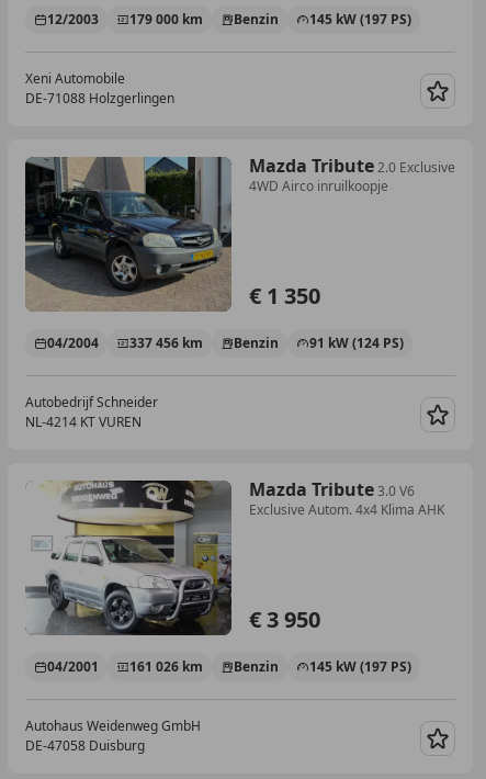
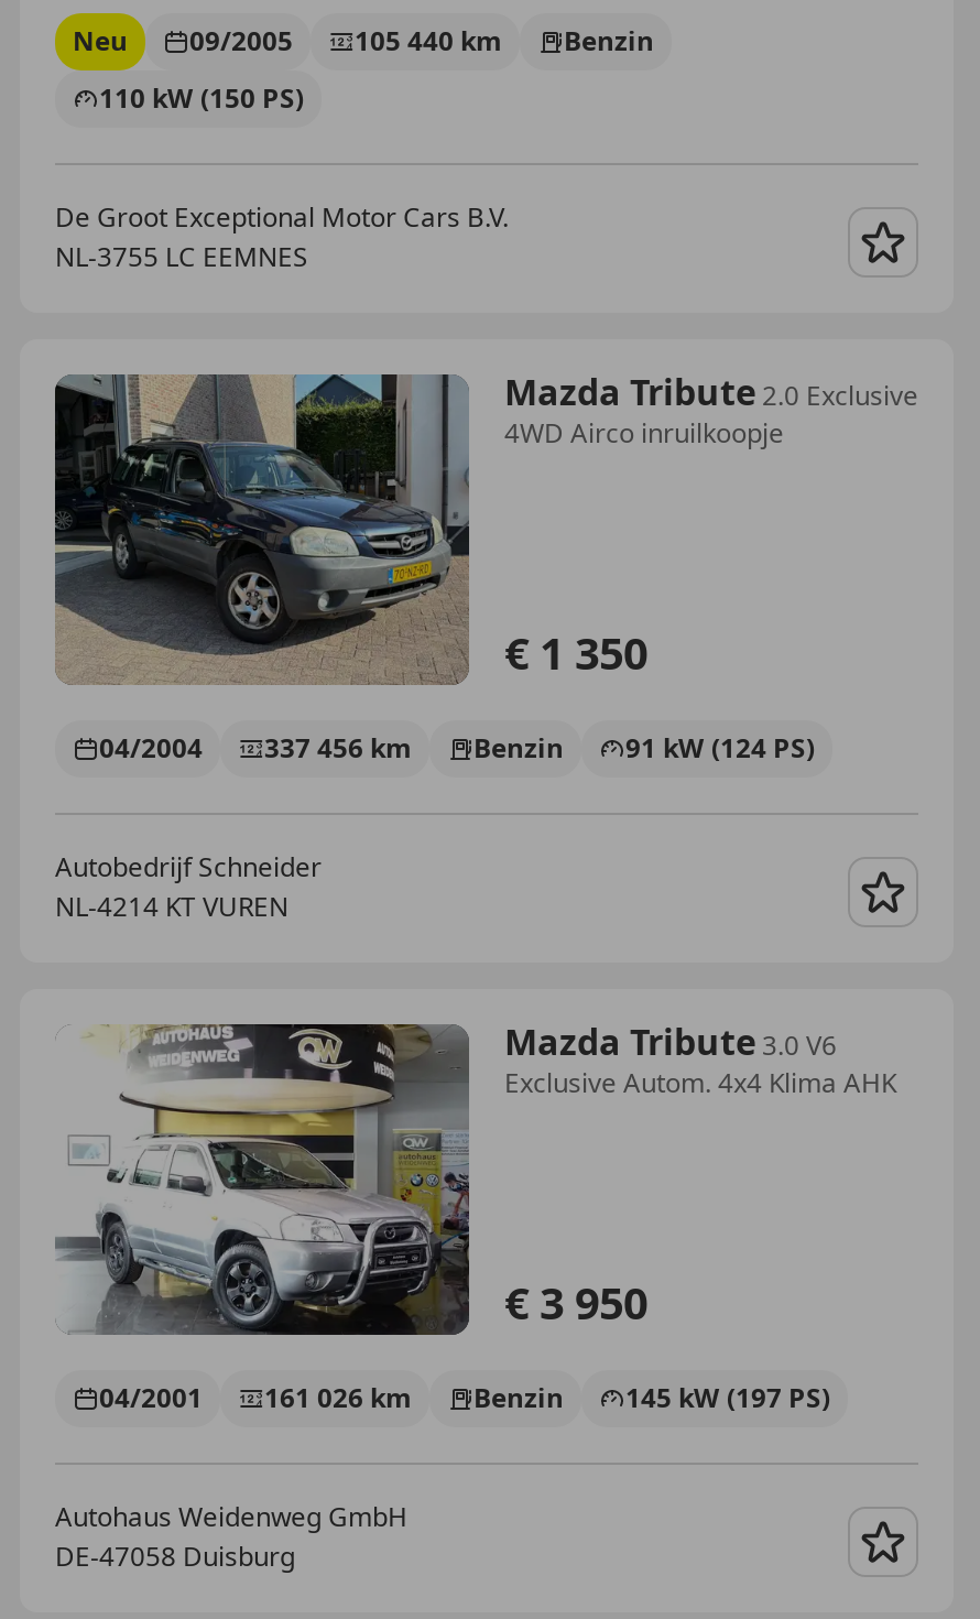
- 12/2003
- 179 000 km
+ Neu
+ 09/2005
+ 105 440 km

- 145 kW (197 PS)
+ 110 kW (150 PS)

- Xeni Automobile
- DE-71088 Holzgerlingen
+ De Groot Exceptional Motor Cars B.V.
+ NL-3755 LC EEMNES
